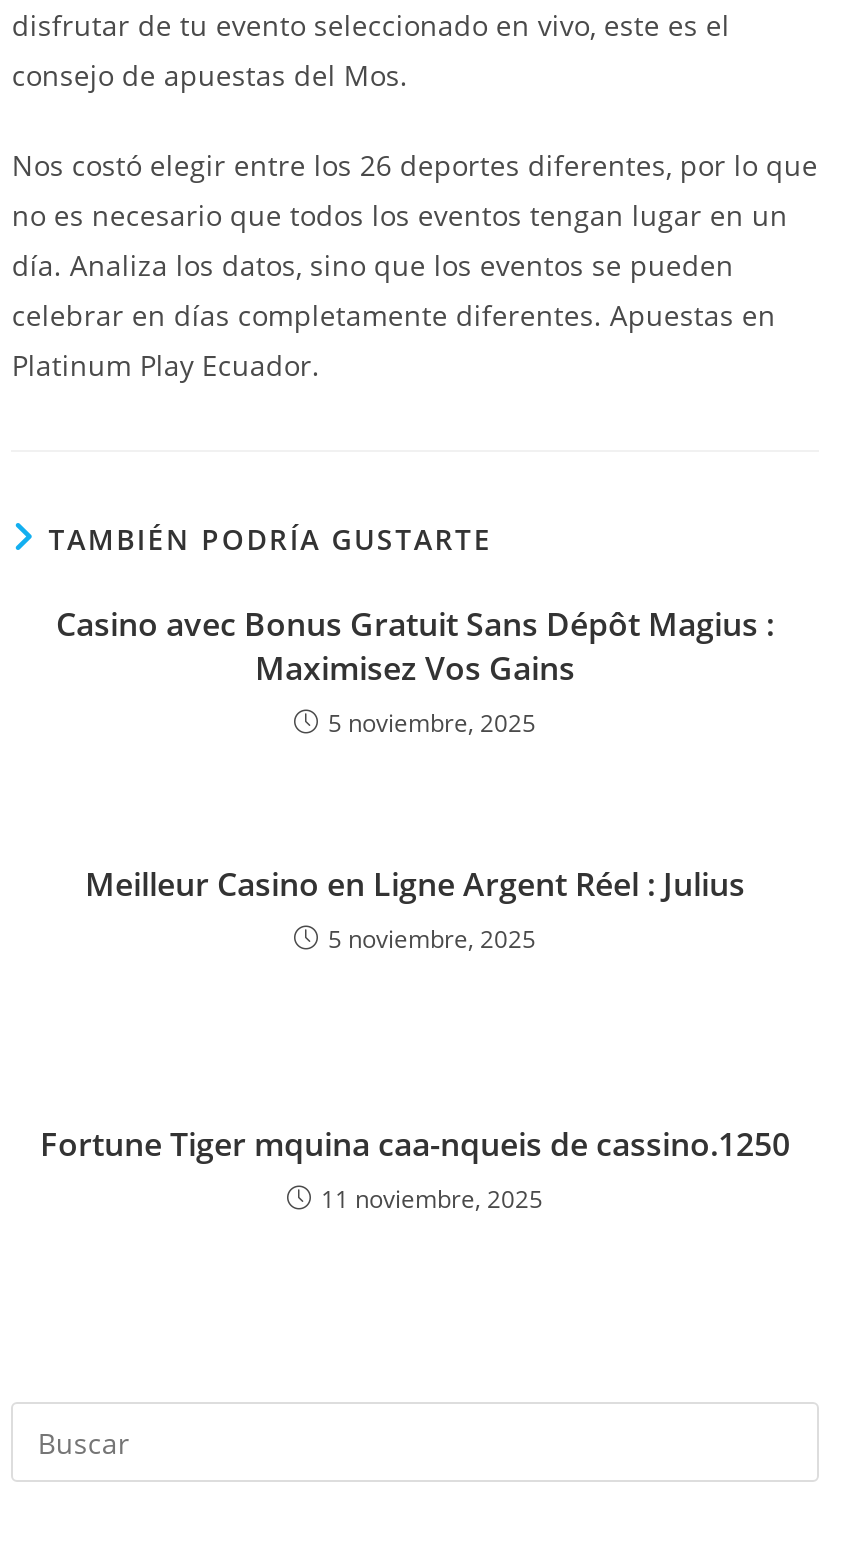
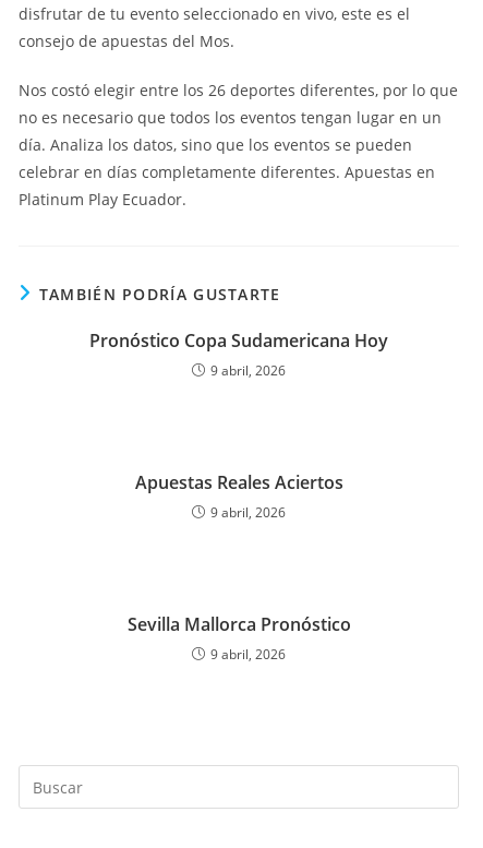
- Casino avec Bonus Gratuit Sans Dépôt Magius :
- Maximisez Vos Gains
- 5 noviembre, 2025
+ Pronóstico Copa Sudamericana Hoy
+ 9 abril, 2026

- Meilleur Casino en Ligne Argent Réel : Julius
- 5 noviembre, 2025
+ Apuestas Reales Aciertos
+ 9 abril, 2026

- Fortune Tiger mquina caa-nqueis de cassino.1250
- 11 noviembre, 2025
+ Sevilla Mallorca Pronóstico
+ 9 abril, 2026
